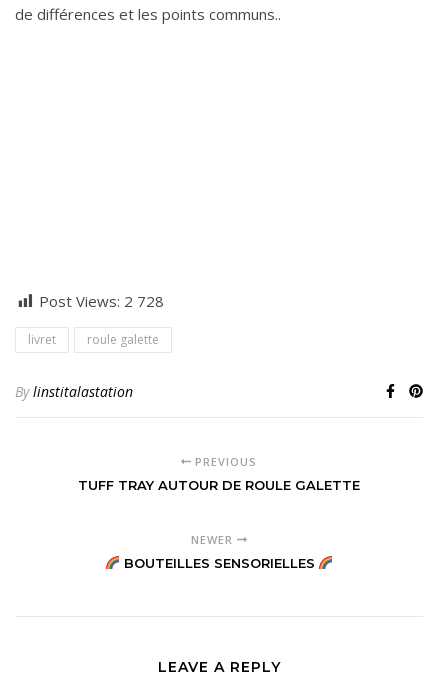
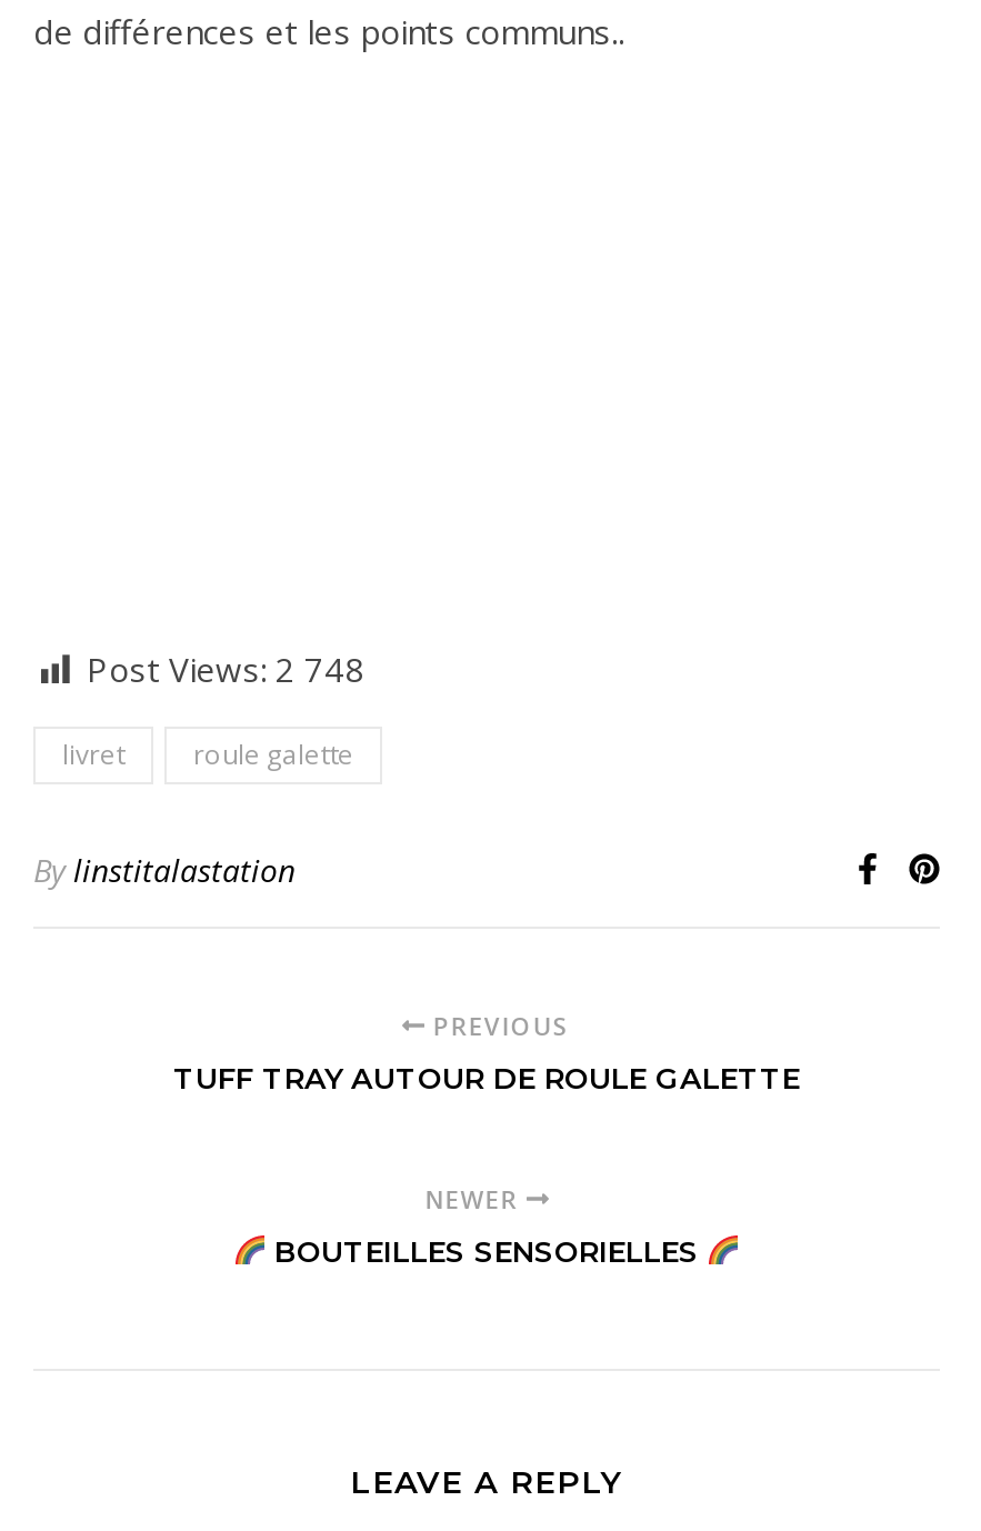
- Post Views: 2 728
+ Post Views: 2 748
